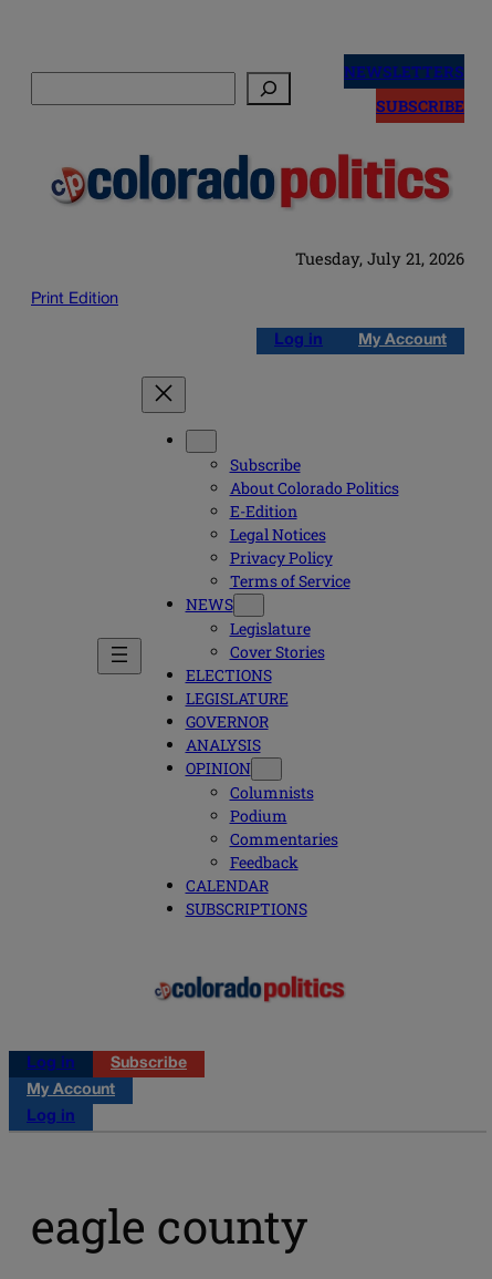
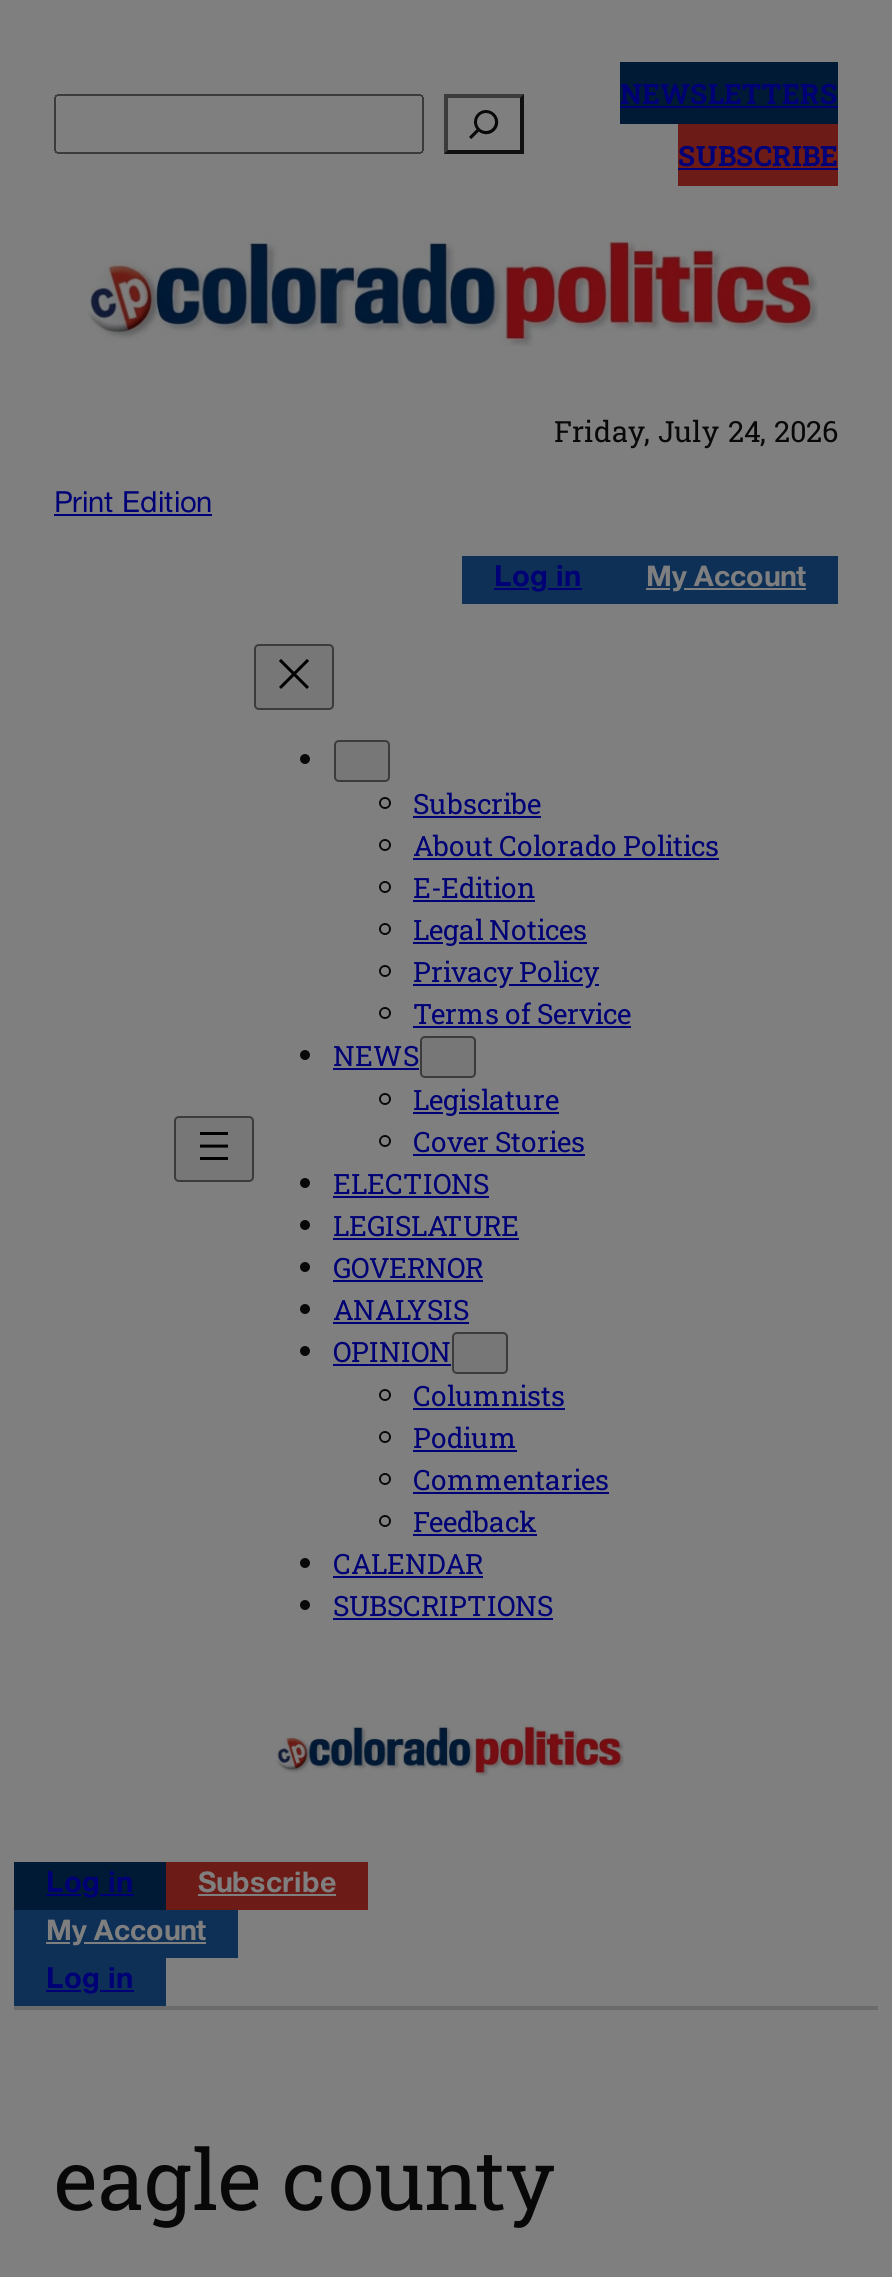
- Tuesday, July 21, 2026
+ Friday, July 24, 2026
